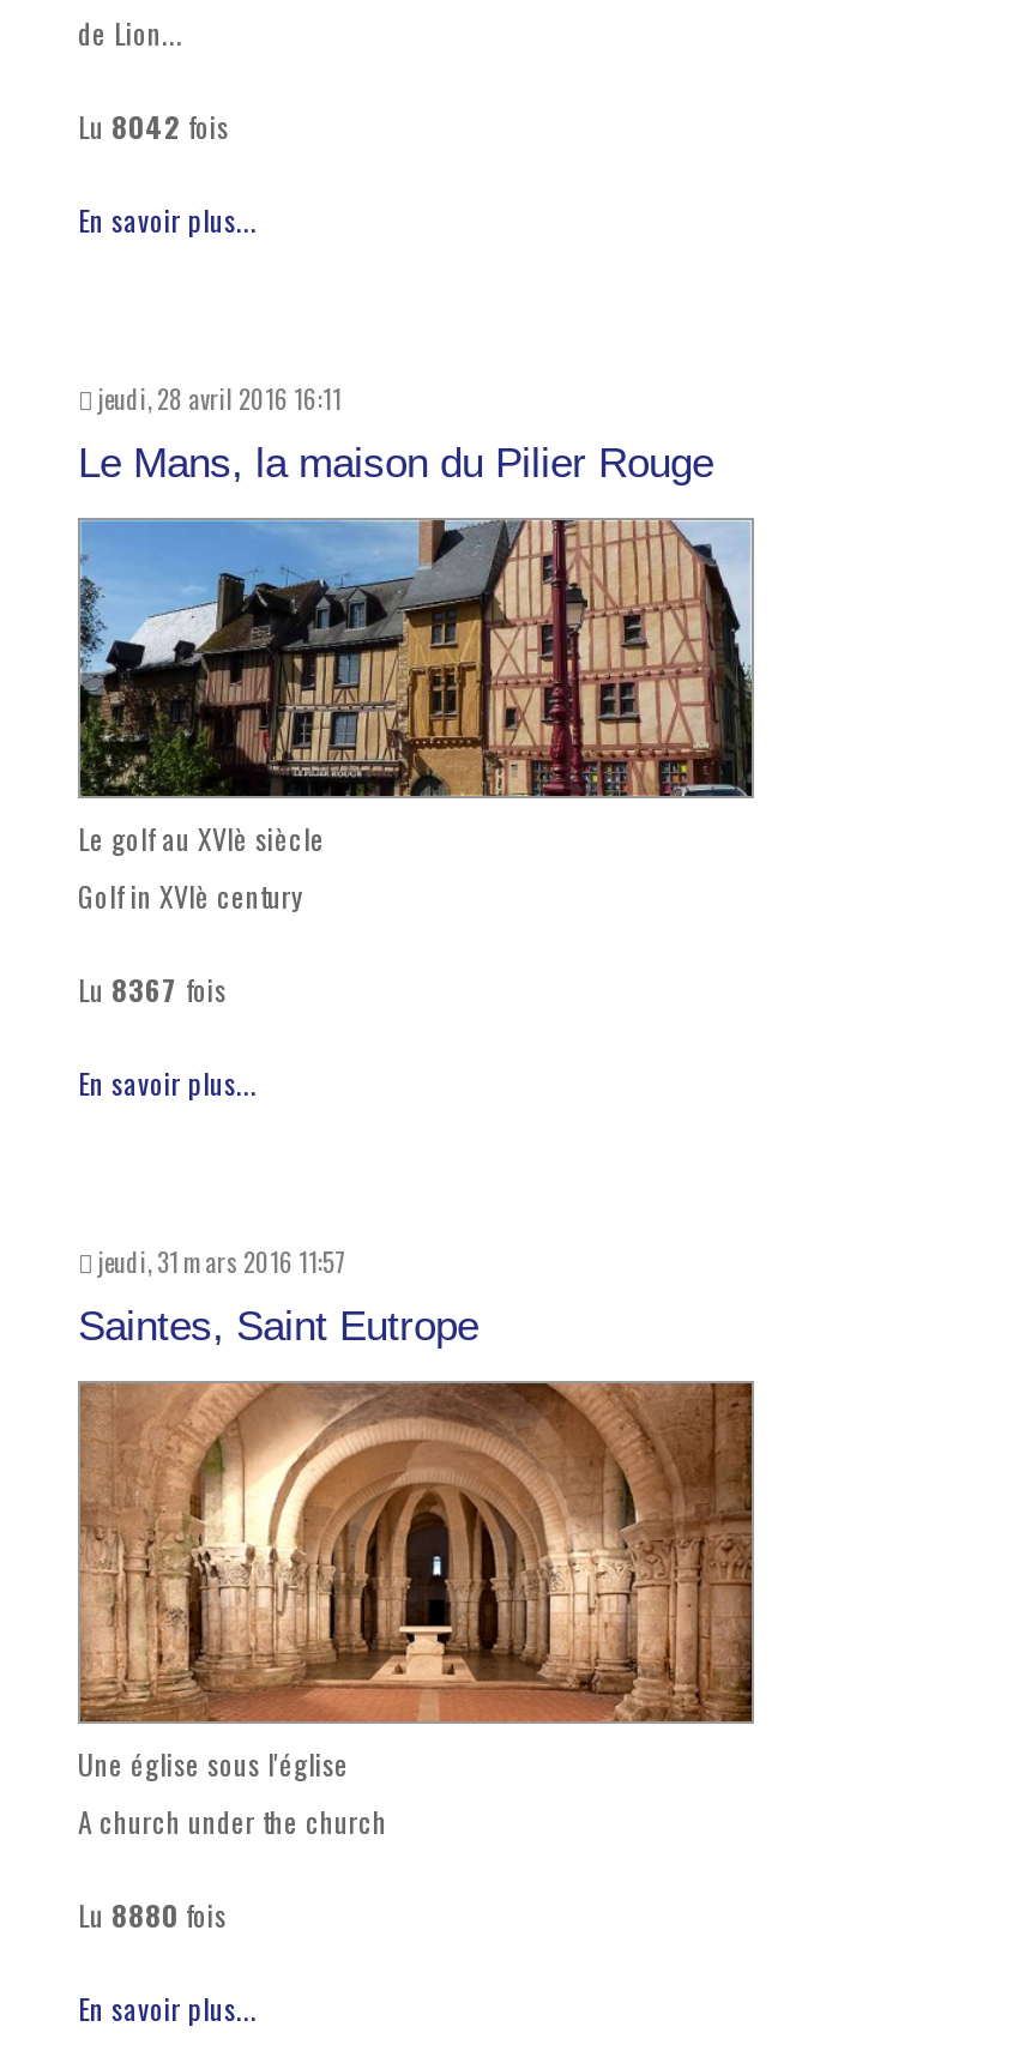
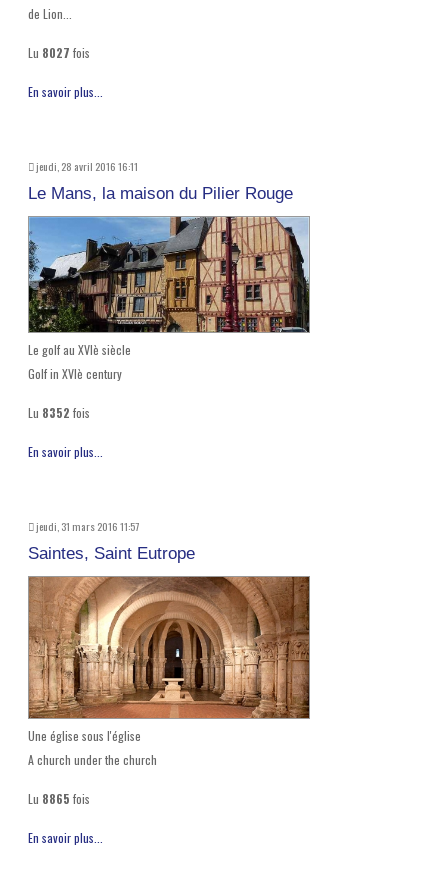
- Lu 8042 fois
+ Lu 8027 fois

- Lu 8367 fois
+ Lu 8352 fois

- Lu 8880 fois
+ Lu 8865 fois
